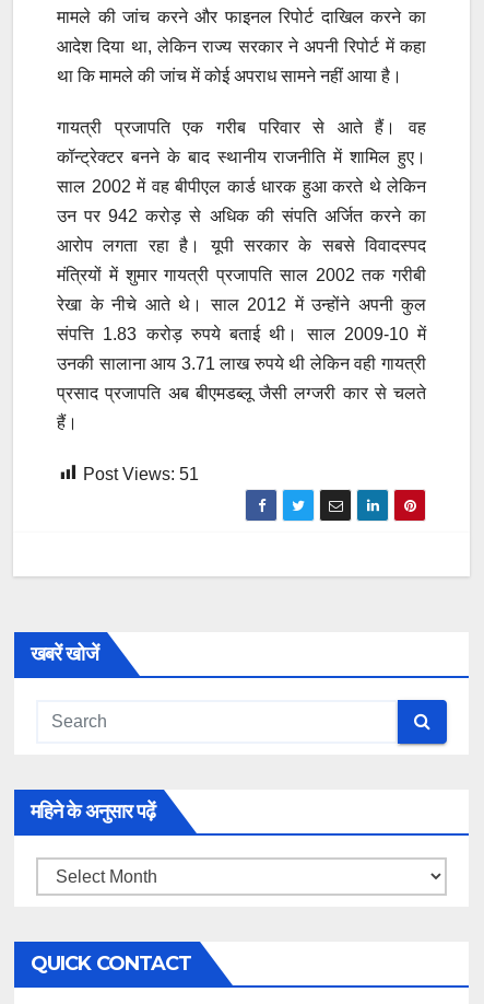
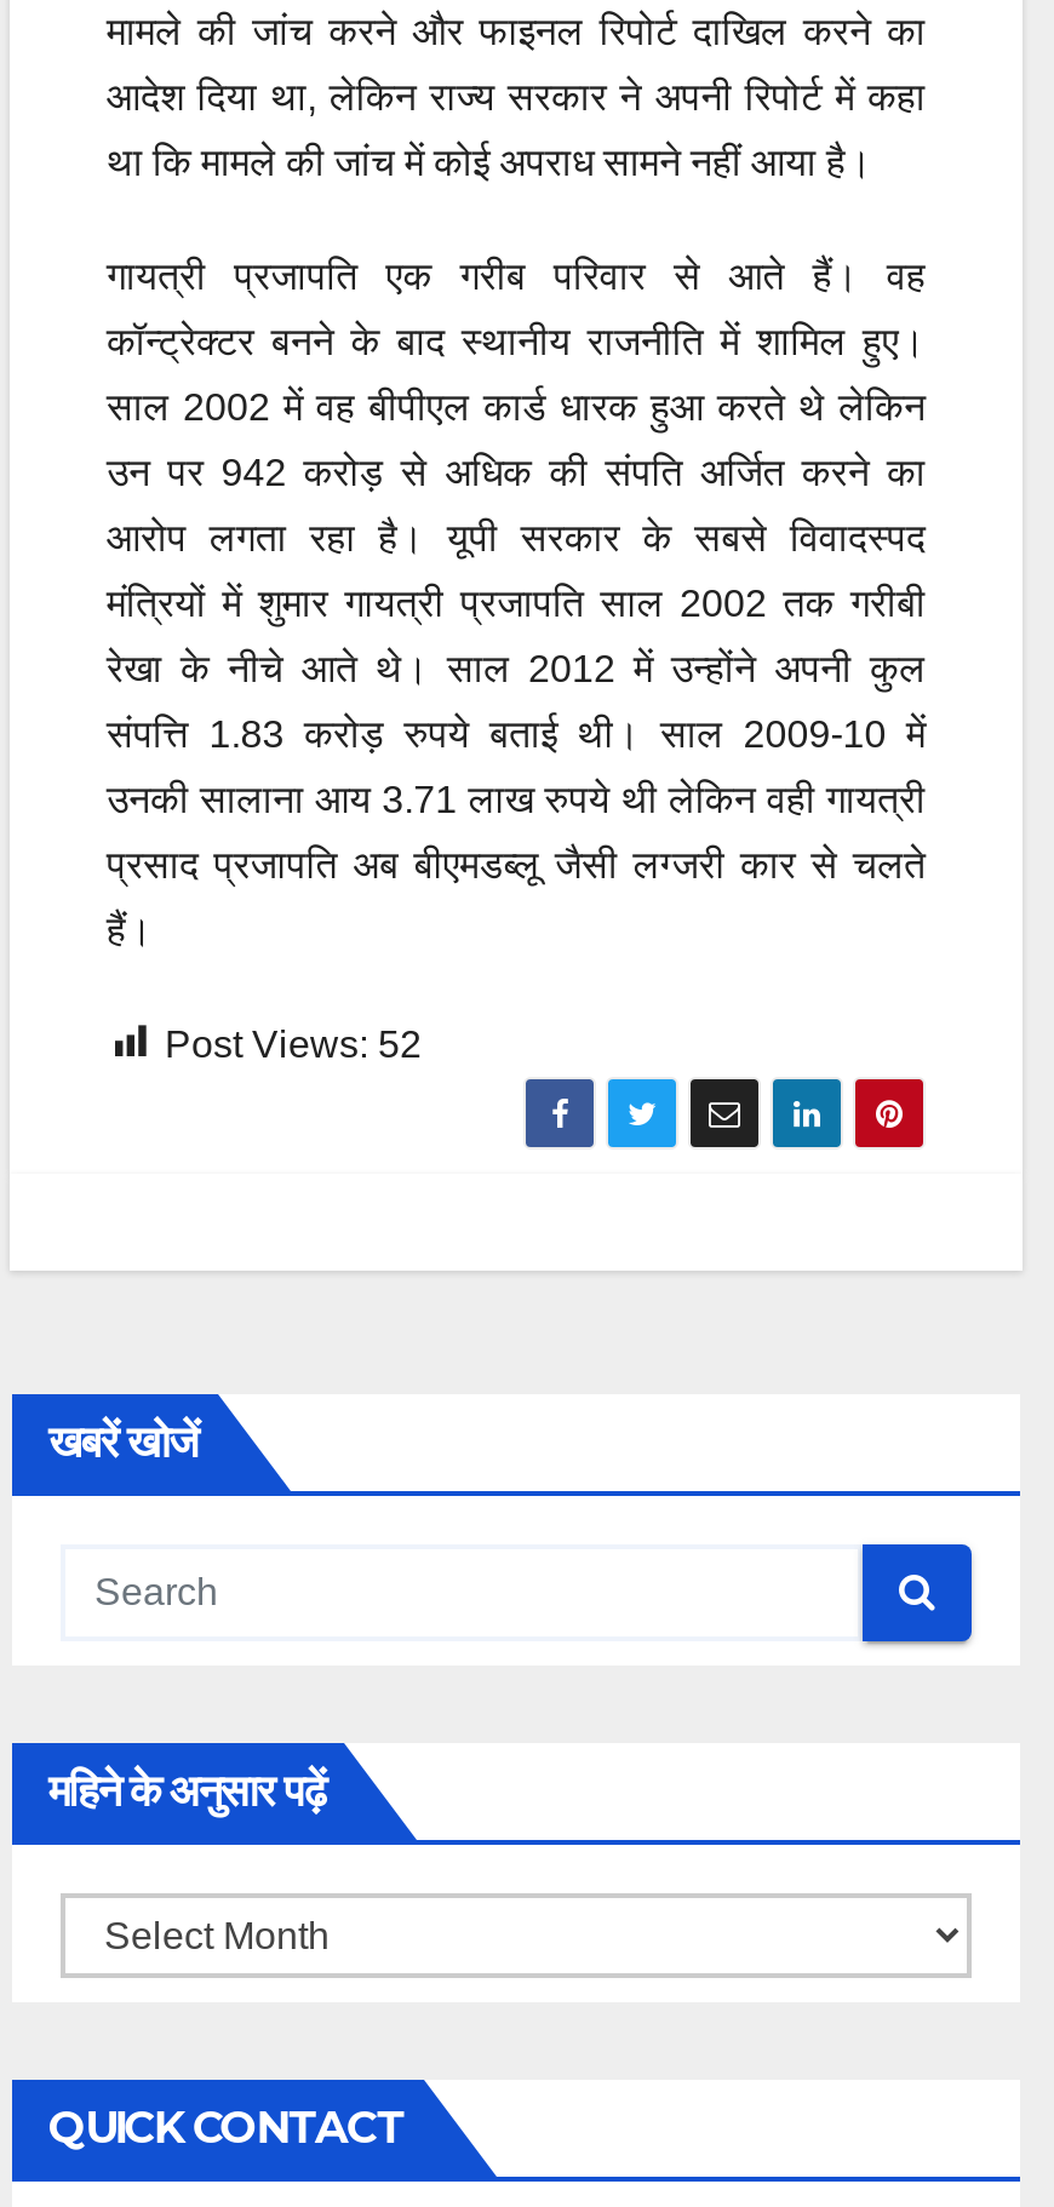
- Post Views: 51
+ Post Views: 52
